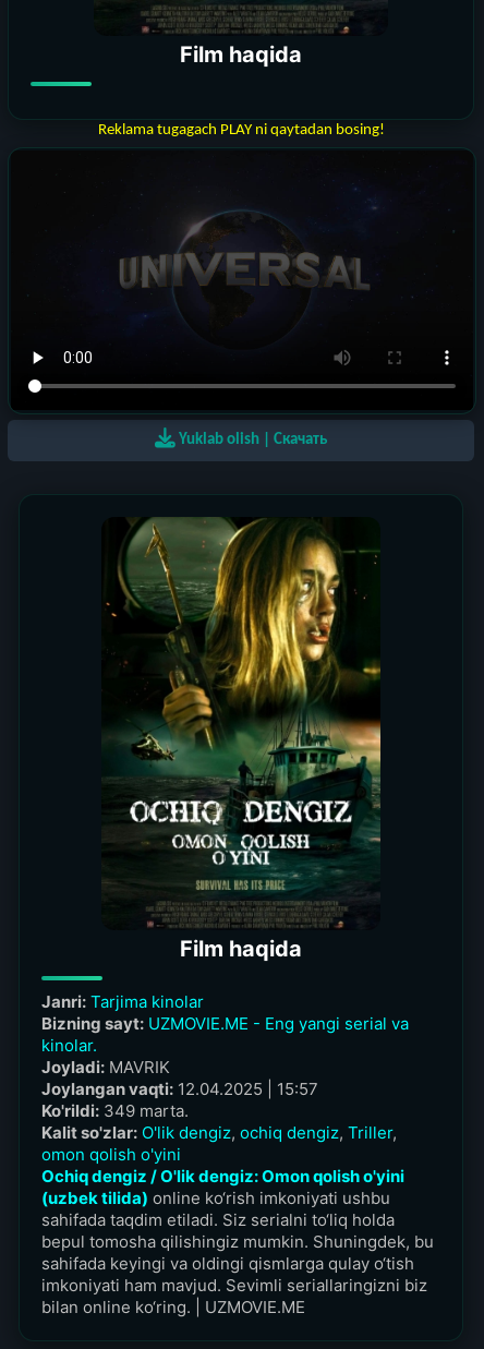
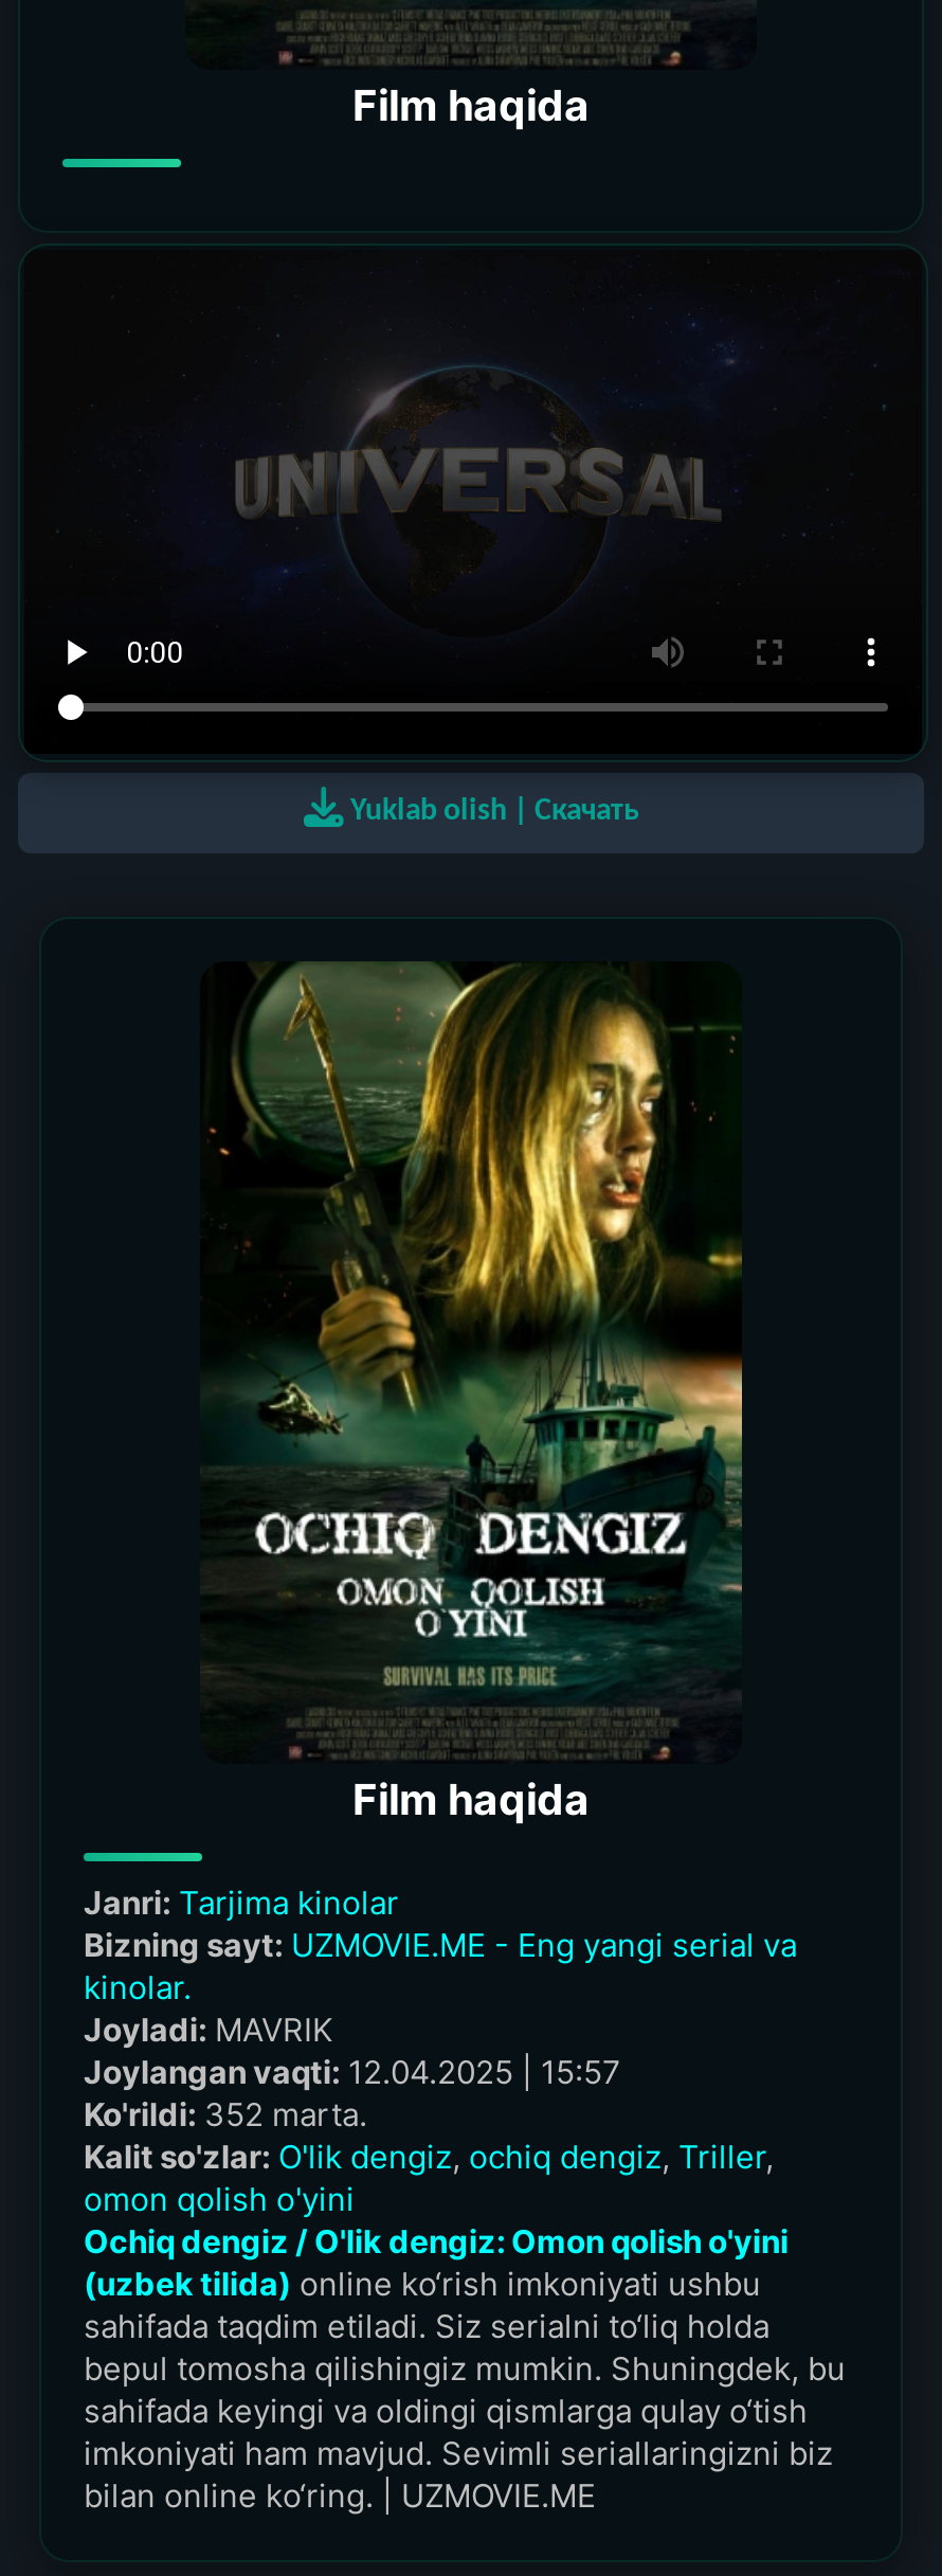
- Reklama tugagach PLAY ni qaytadan bosing!

- Ko'rildi: 349 marta.
+ Ko'rildi: 352 marta.
